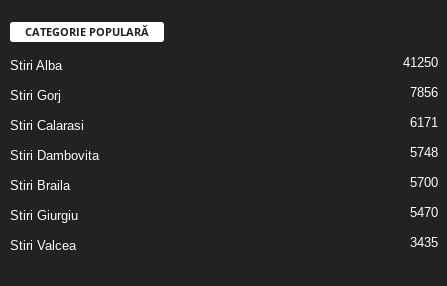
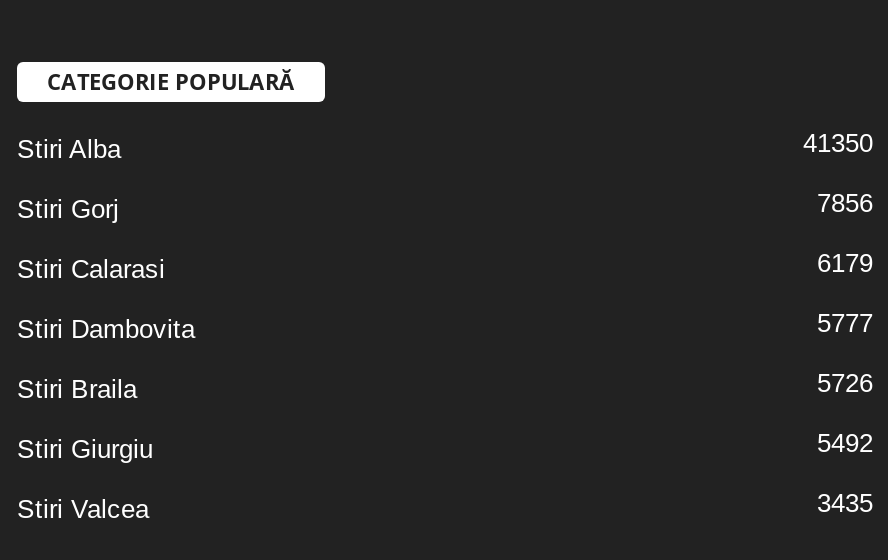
- 41250
+ 41350

- 6171
+ 6179

- 5748
+ 5777

- 5700
+ 5726

- 5470
+ 5492
